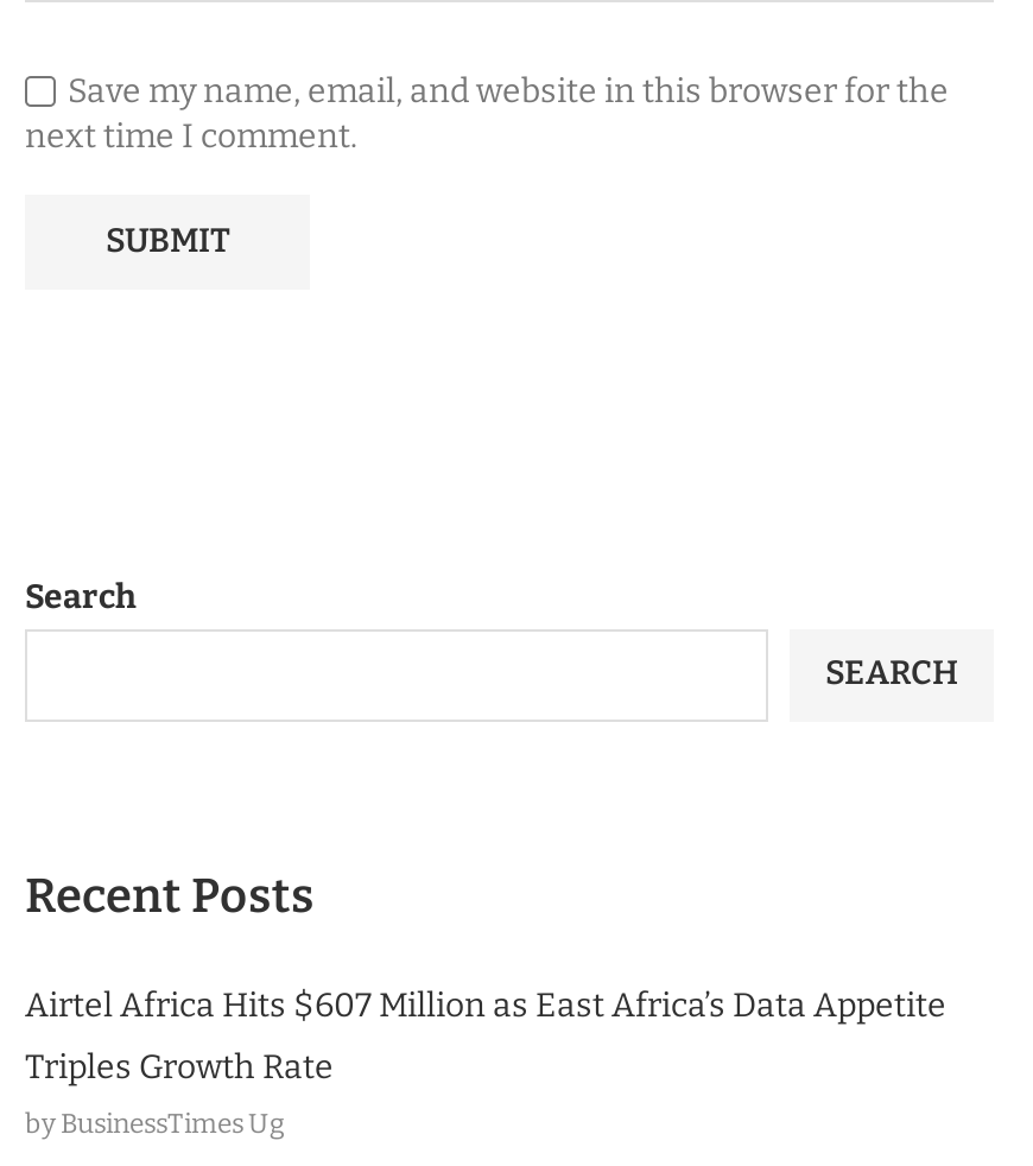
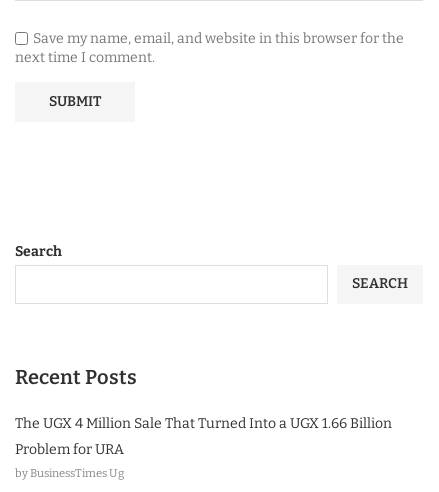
- Airtel Africa Hits $607 Million as East Africa’s Data Appetite
+ The UGX 4 Million Sale That Turned Into a UGX 1.66 Billion

- Triples Growth Rate
+ Problem for URA
